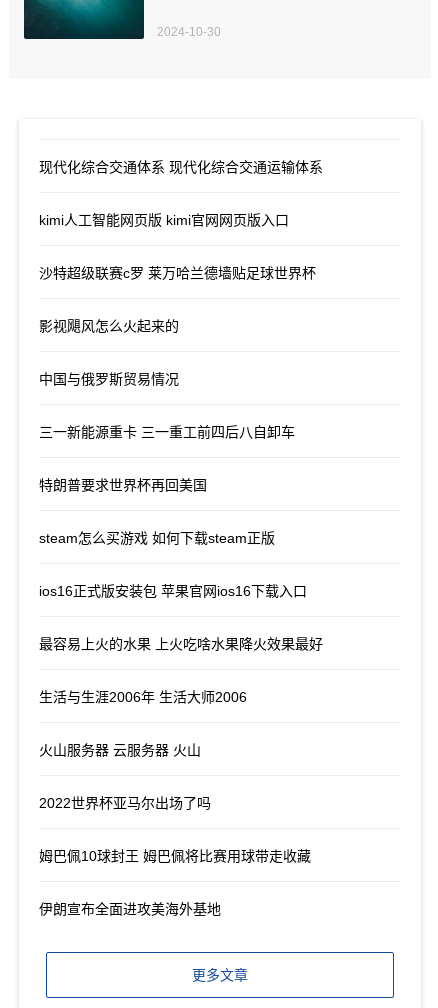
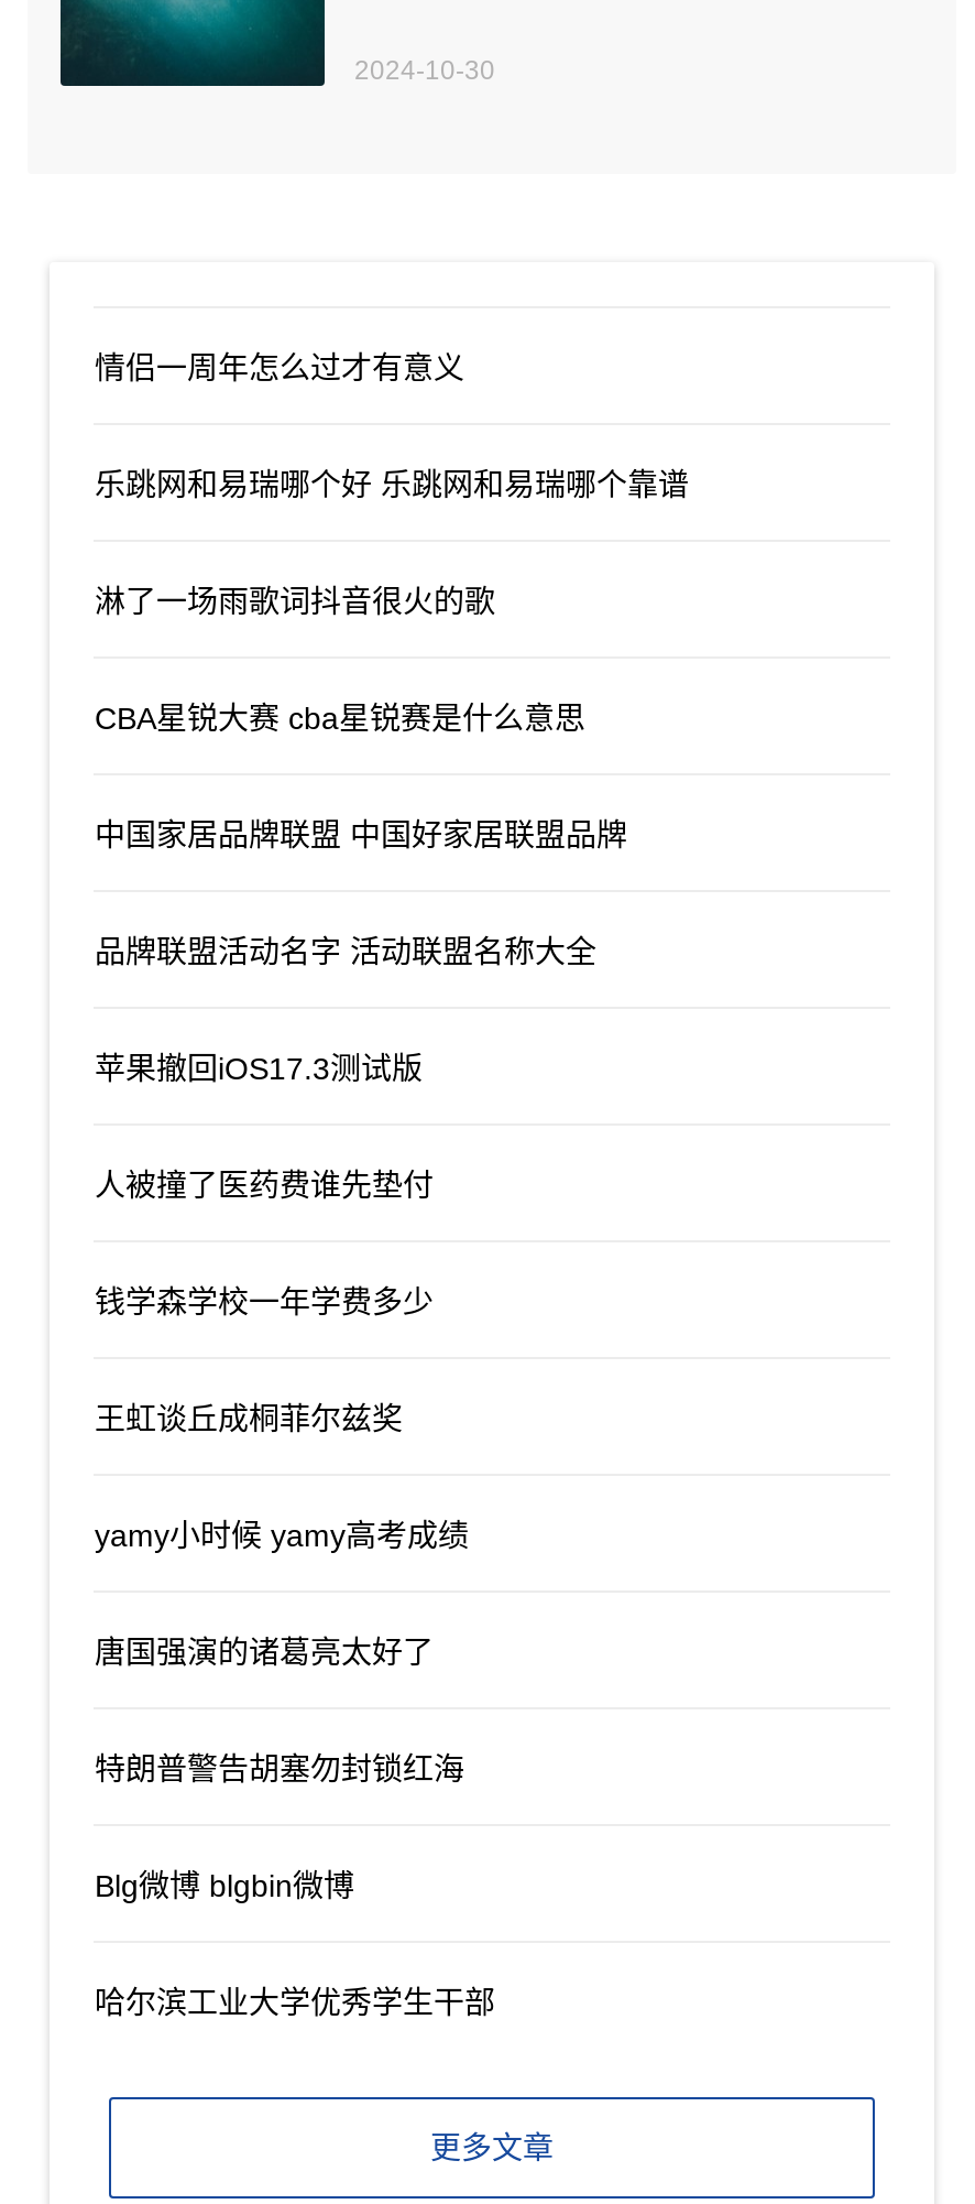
- 现代化综合交通体系 现代化综合交通运输体系
+ 情侣一周年怎么过才有意义

- kimi人工智能网页版 kimi官网网页版入口
+ 乐跳网和易瑞哪个好 乐跳网和易瑞哪个靠谱

- 沙特超级联赛c罗 莱万哈兰德墙贴足球世界杯
+ 淋了一场雨歌词抖音很火的歌

- 影视飓风怎么火起来的
+ CBA星锐大赛 cba星锐赛是什么意思

- 中国与俄罗斯贸易情况
+ 中国家居品牌联盟 中国好家居联盟品牌

- 三一新能源重卡 三一重工前四后八自卸车
+ 品牌联盟活动名字 活动联盟名称大全

- 特朗普要求世界杯再回美国
+ 苹果撤回iOS17.3测试版

- steam怎么买游戏 如何下载steam正版
+ 人被撞了医药费谁先垫付

- ios16正式版安装包 苹果官网ios16下载入口
+ 钱学森学校一年学费多少

- 最容易上火的水果 上火吃啥水果降火效果最好
+ 王虹谈丘成桐菲尔兹奖

- 生活与生涯2006年 生活大师2006
+ yamy小时候 yamy高考成绩

- 火山服务器 云服务器 火山
+ 唐国强演的诸葛亮太好了

- 2022世界杯亚马尔出场了吗
+ 特朗普警告胡塞勿封锁红海

- 姆巴佩10球封王 姆巴佩将比赛用球带走收藏
+ Blg微博 blgbin微博

- 伊朗宣布全面进攻美海外基地
+ 哈尔滨工业大学优秀学生干部
